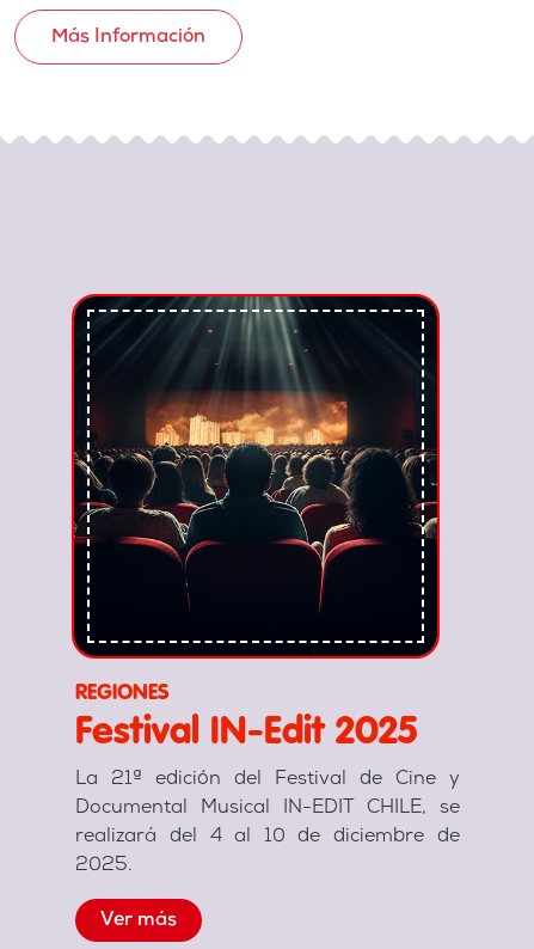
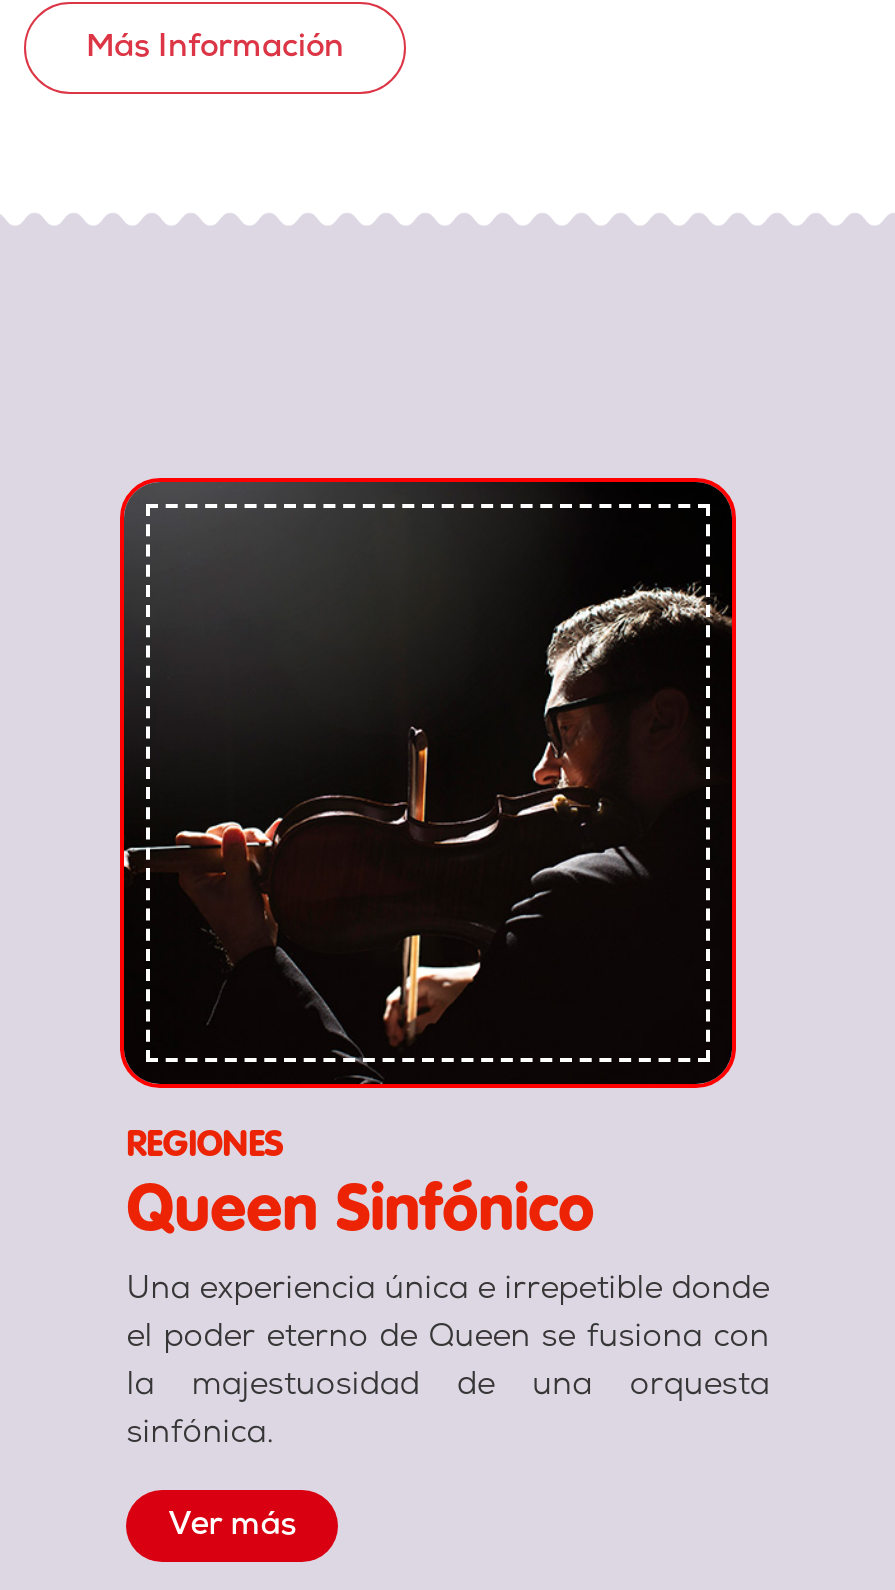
- [image]
+ [image]

- Festival IN-Edit 2025
+ Queen Sinfónico

- La 21ª edición del Festival de Cine y
+ Una experiencia única e irrepetible donde

- Documental Musical IN-EDIT CHILE, se
+ el poder eterno de Queen se fusiona con

- realizará del 4 al 10 de diciembre de
+ la majestuosidad de una orquesta

- 2025.
+ sinfónica.
